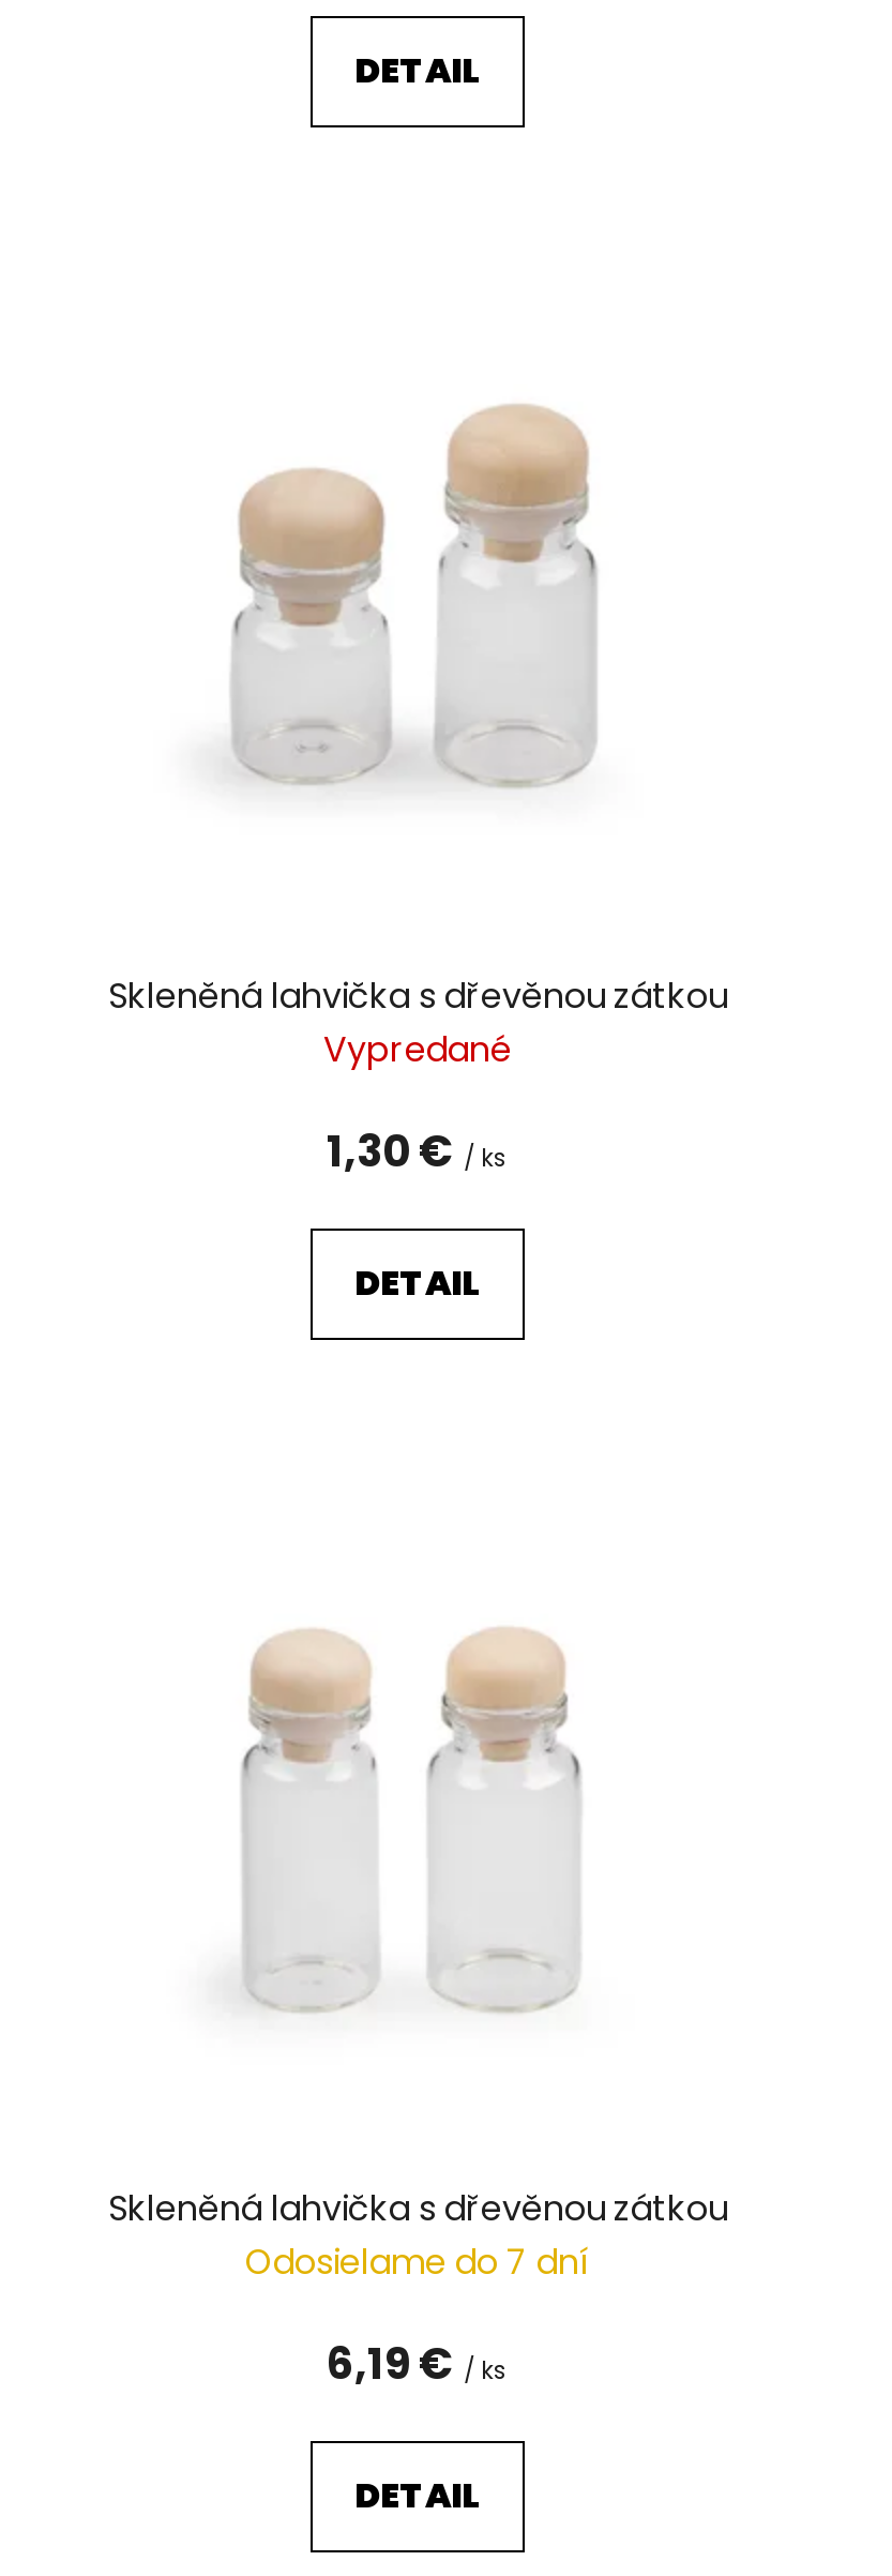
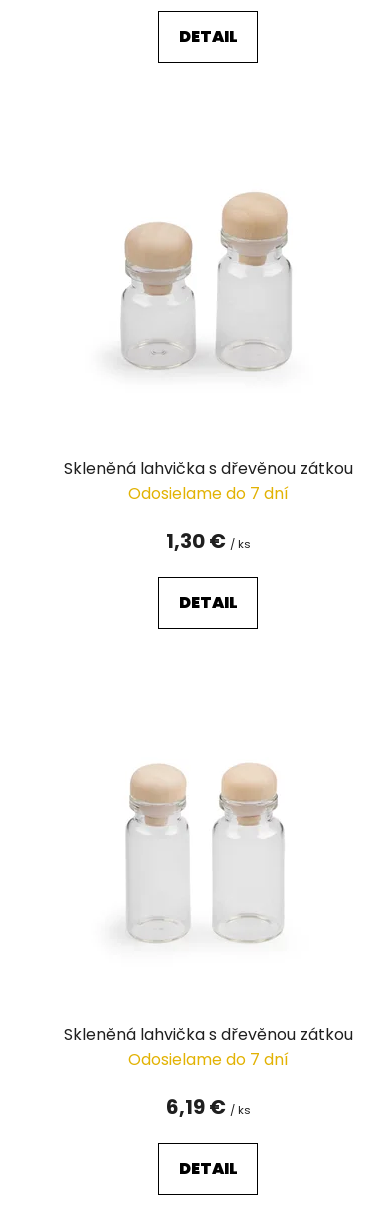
- Vypredané
+ Odosielame do 7 dní
